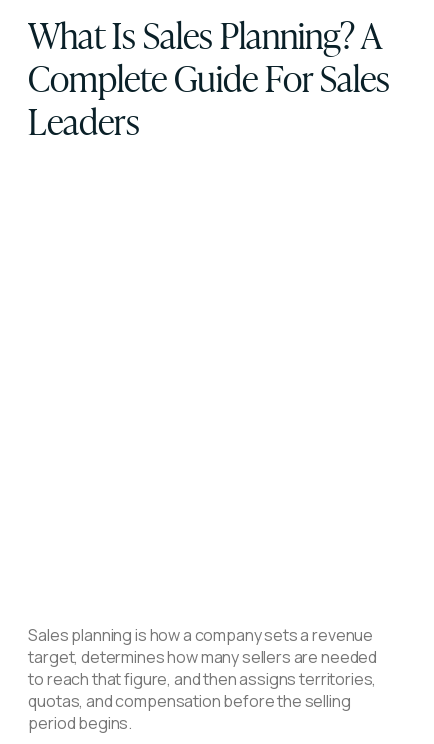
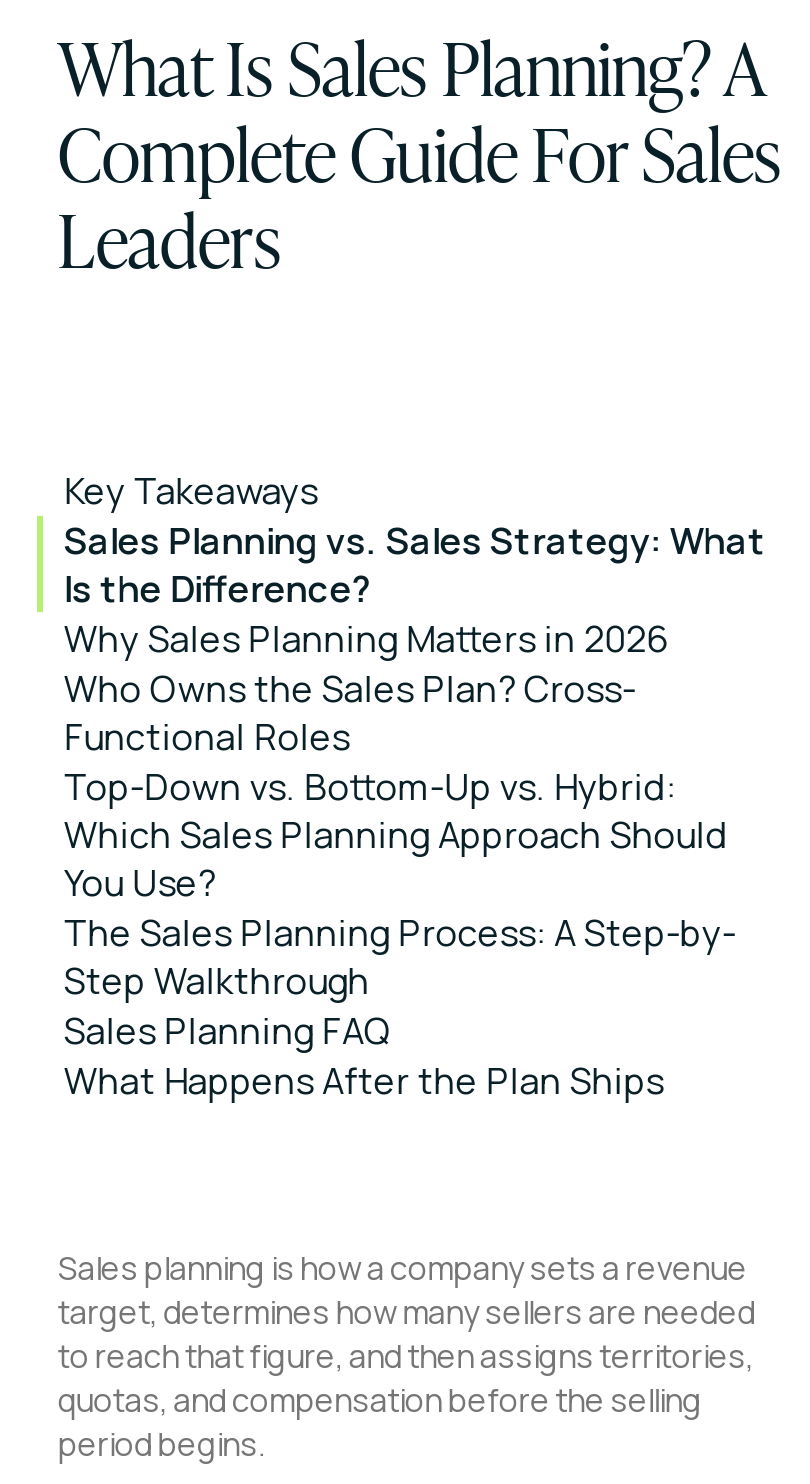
+ Key Takeaways
+ Sales Planning vs. Sales Strategy: What
+ Is the Difference?
+ Why Sales Planning Matters in 2026
+ Who Owns the Sales Plan? Cross-
+ Functional Roles
+ Top-Down vs. Bottom-Up vs. Hybrid:
+ Which Sales Planning Approach Should
+ You Use?
+ The Sales Planning Process: A Step-by-
+ Step Walkthrough
+ Sales Planning FAQ
+ What Happens After the Plan Ships
